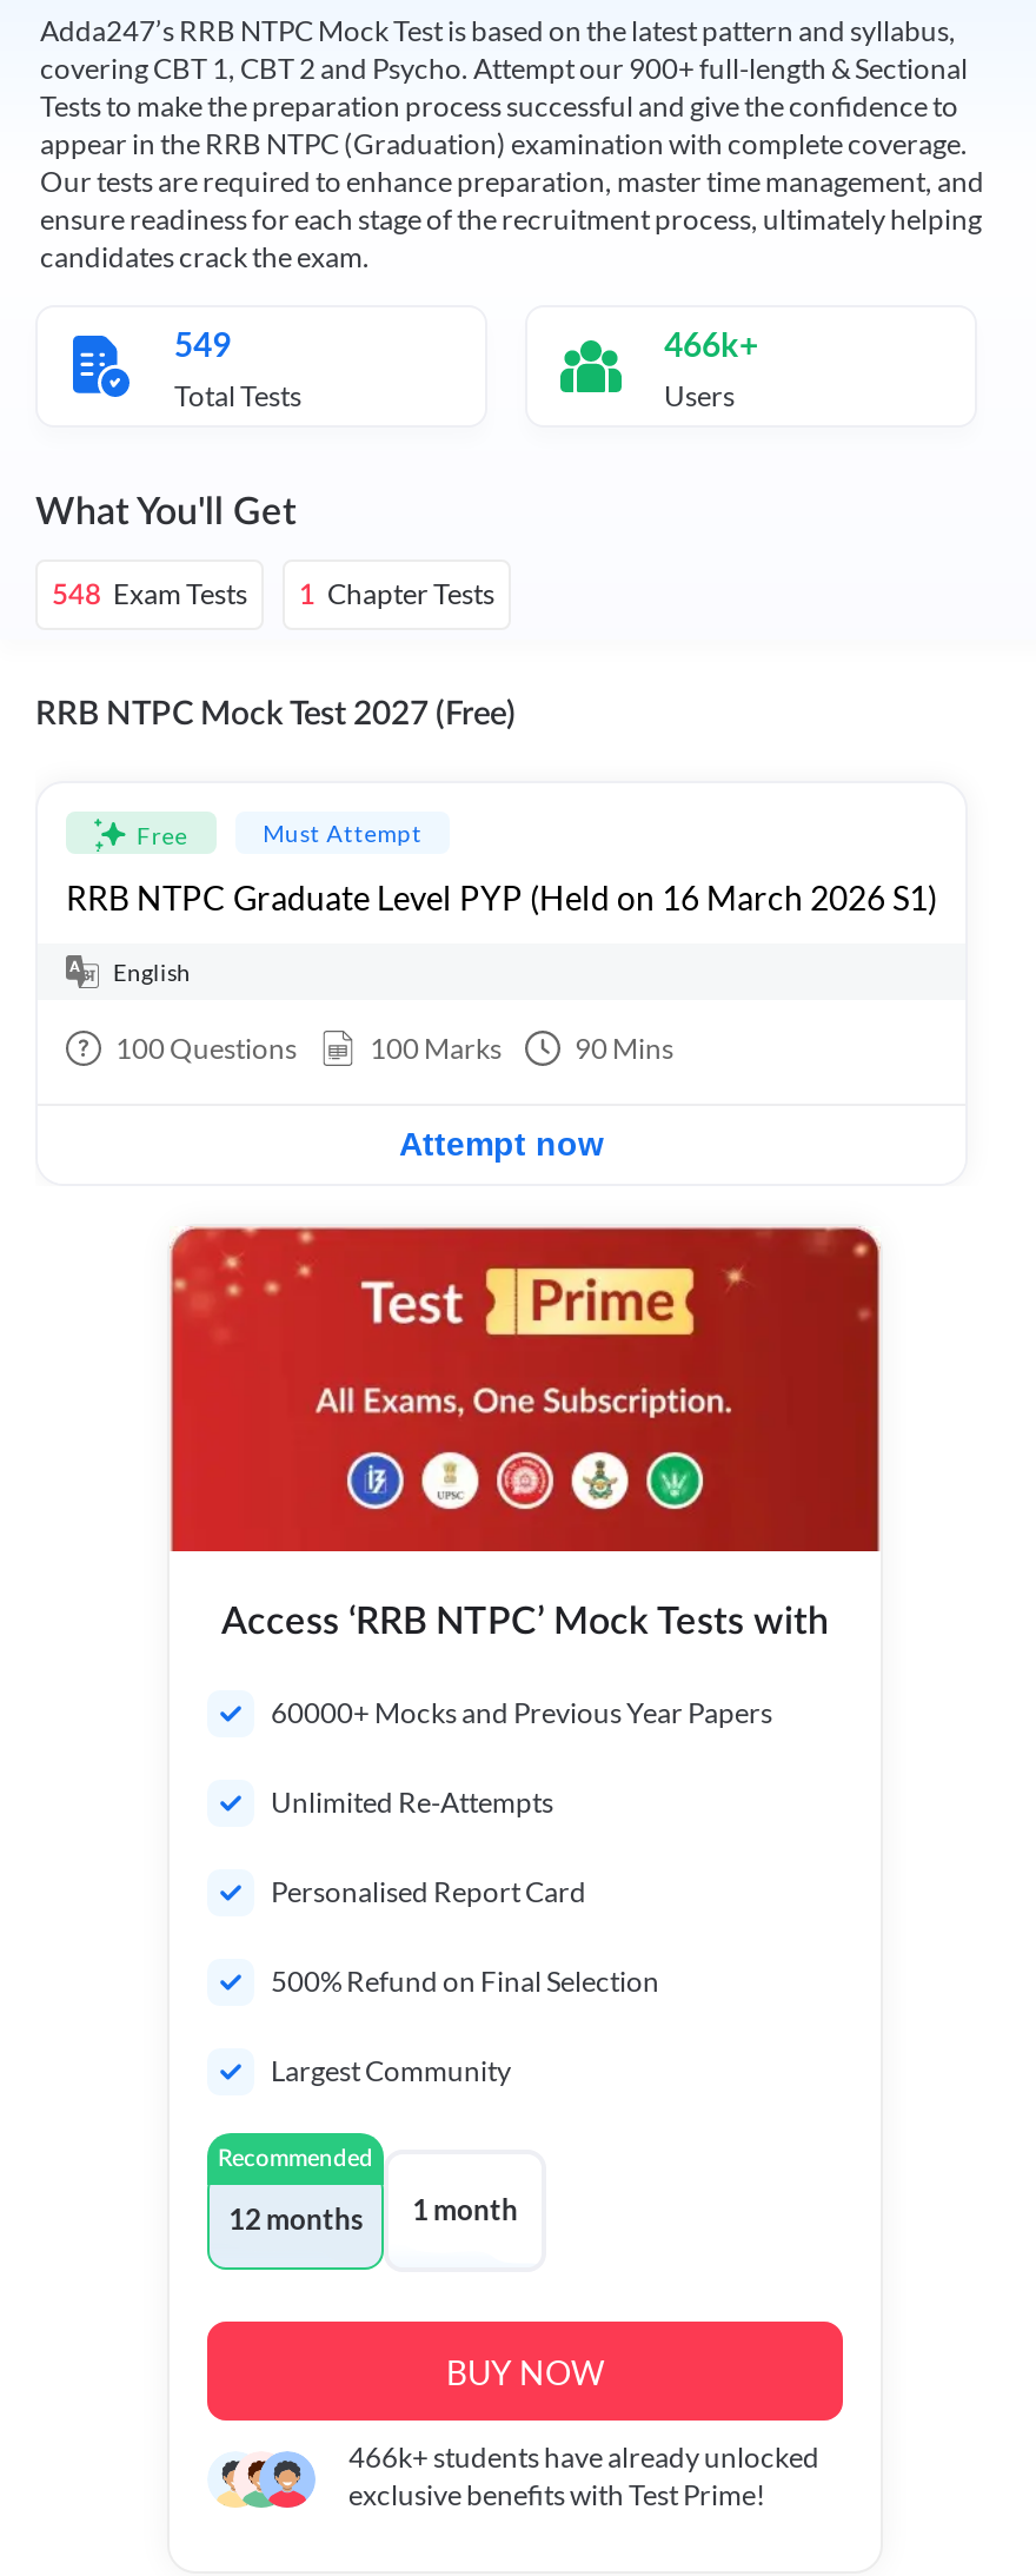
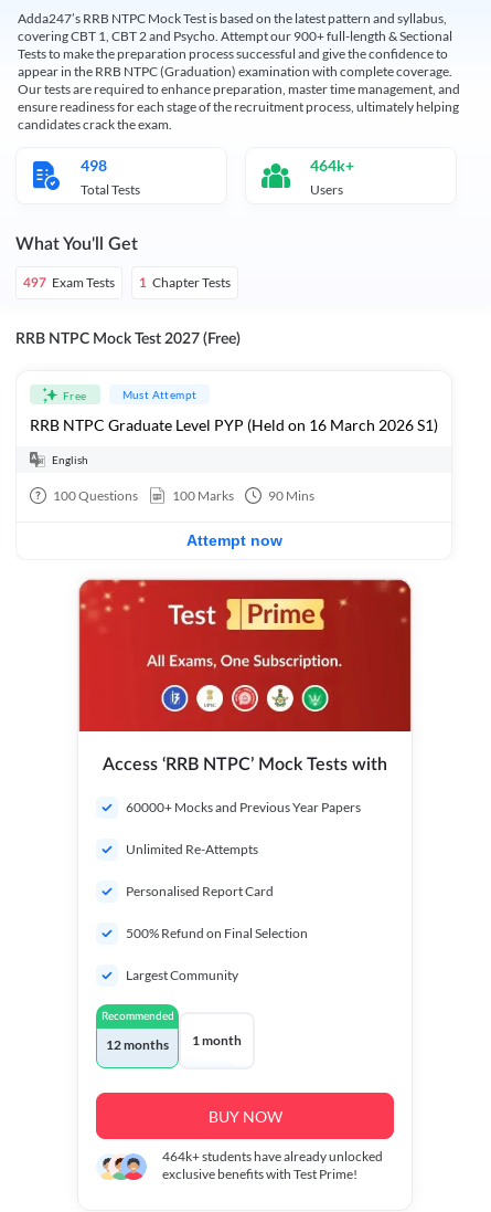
- 549
+ 498

- 466k+
+ 464k+

- 548 Exam Tests 1 Chapter Tests
+ 497 Exam Tests 1 Chapter Tests

- 466k+ students have already unlocked
+ 464k+ students have already unlocked
